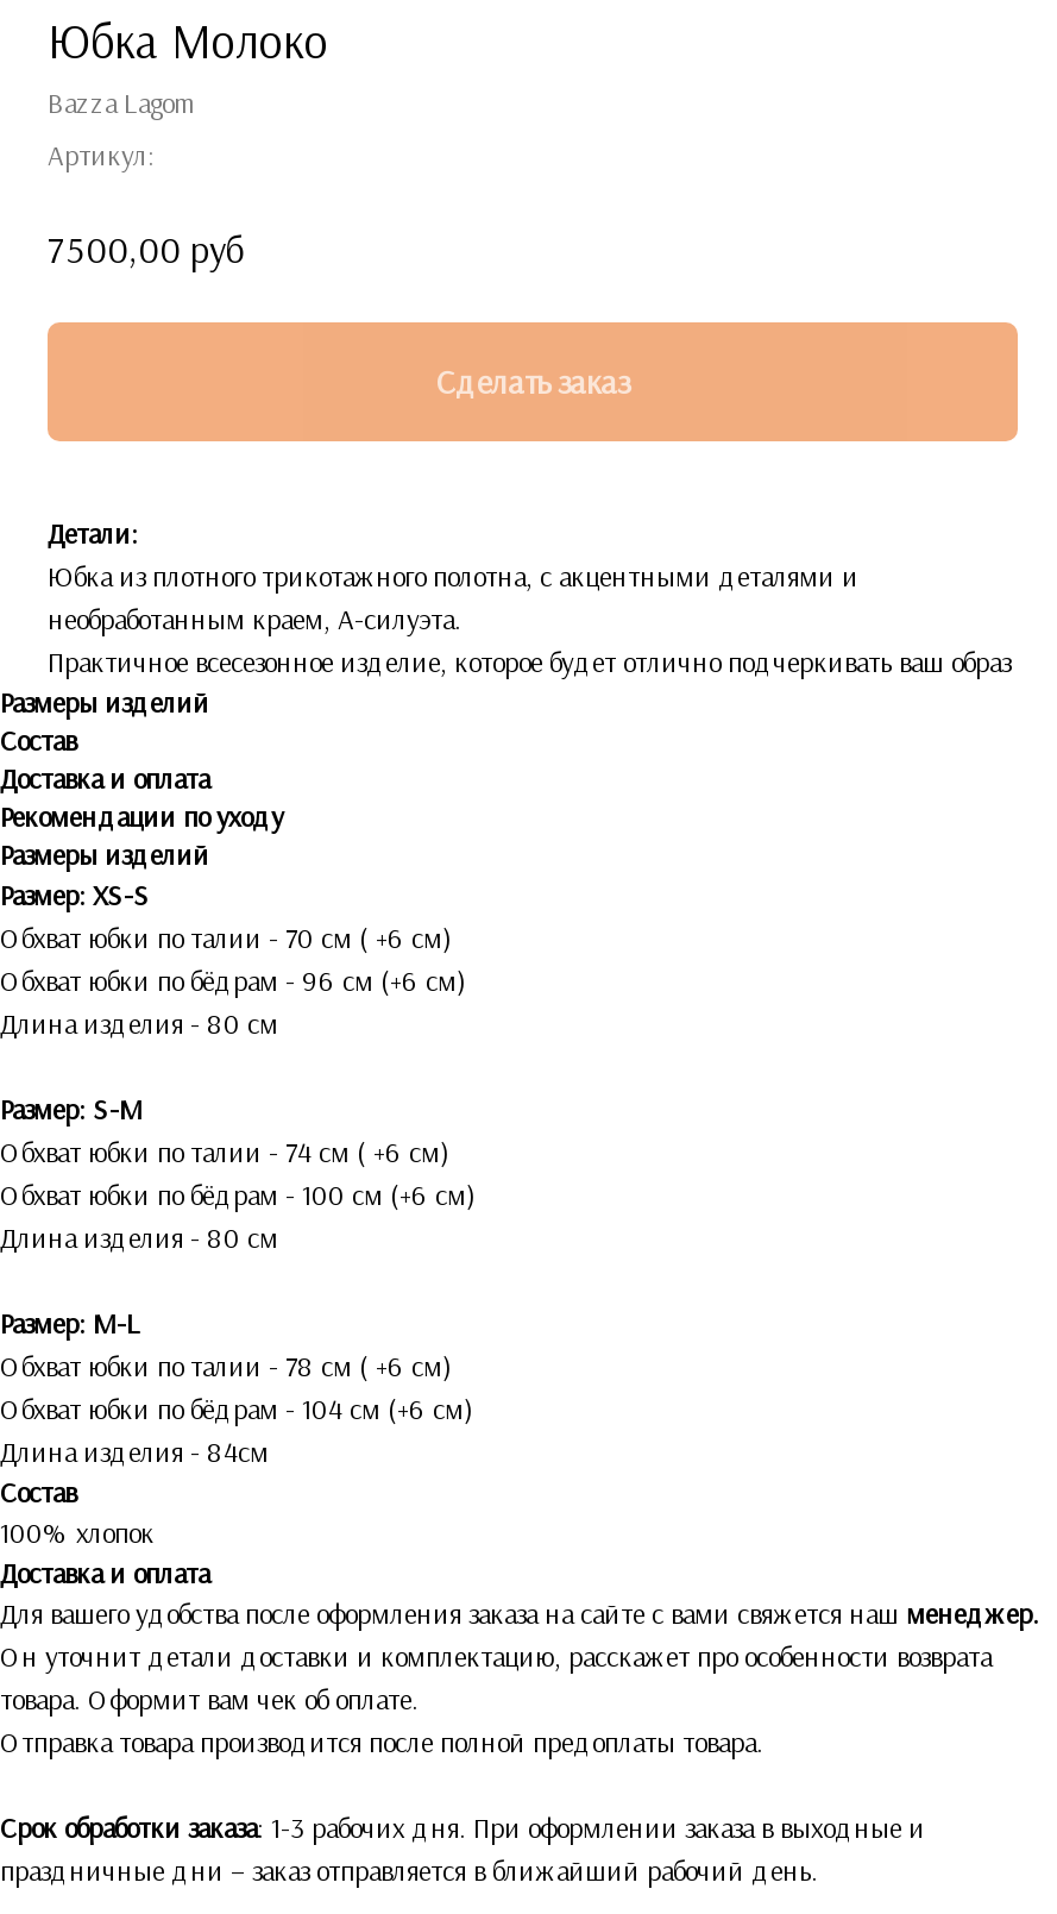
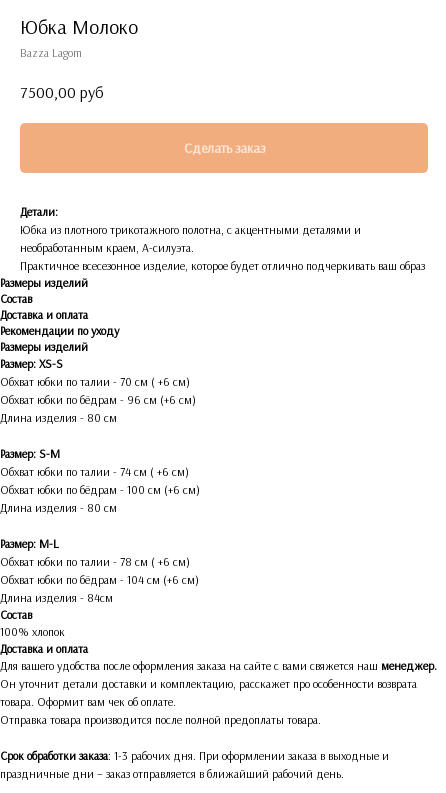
- Артикул:
